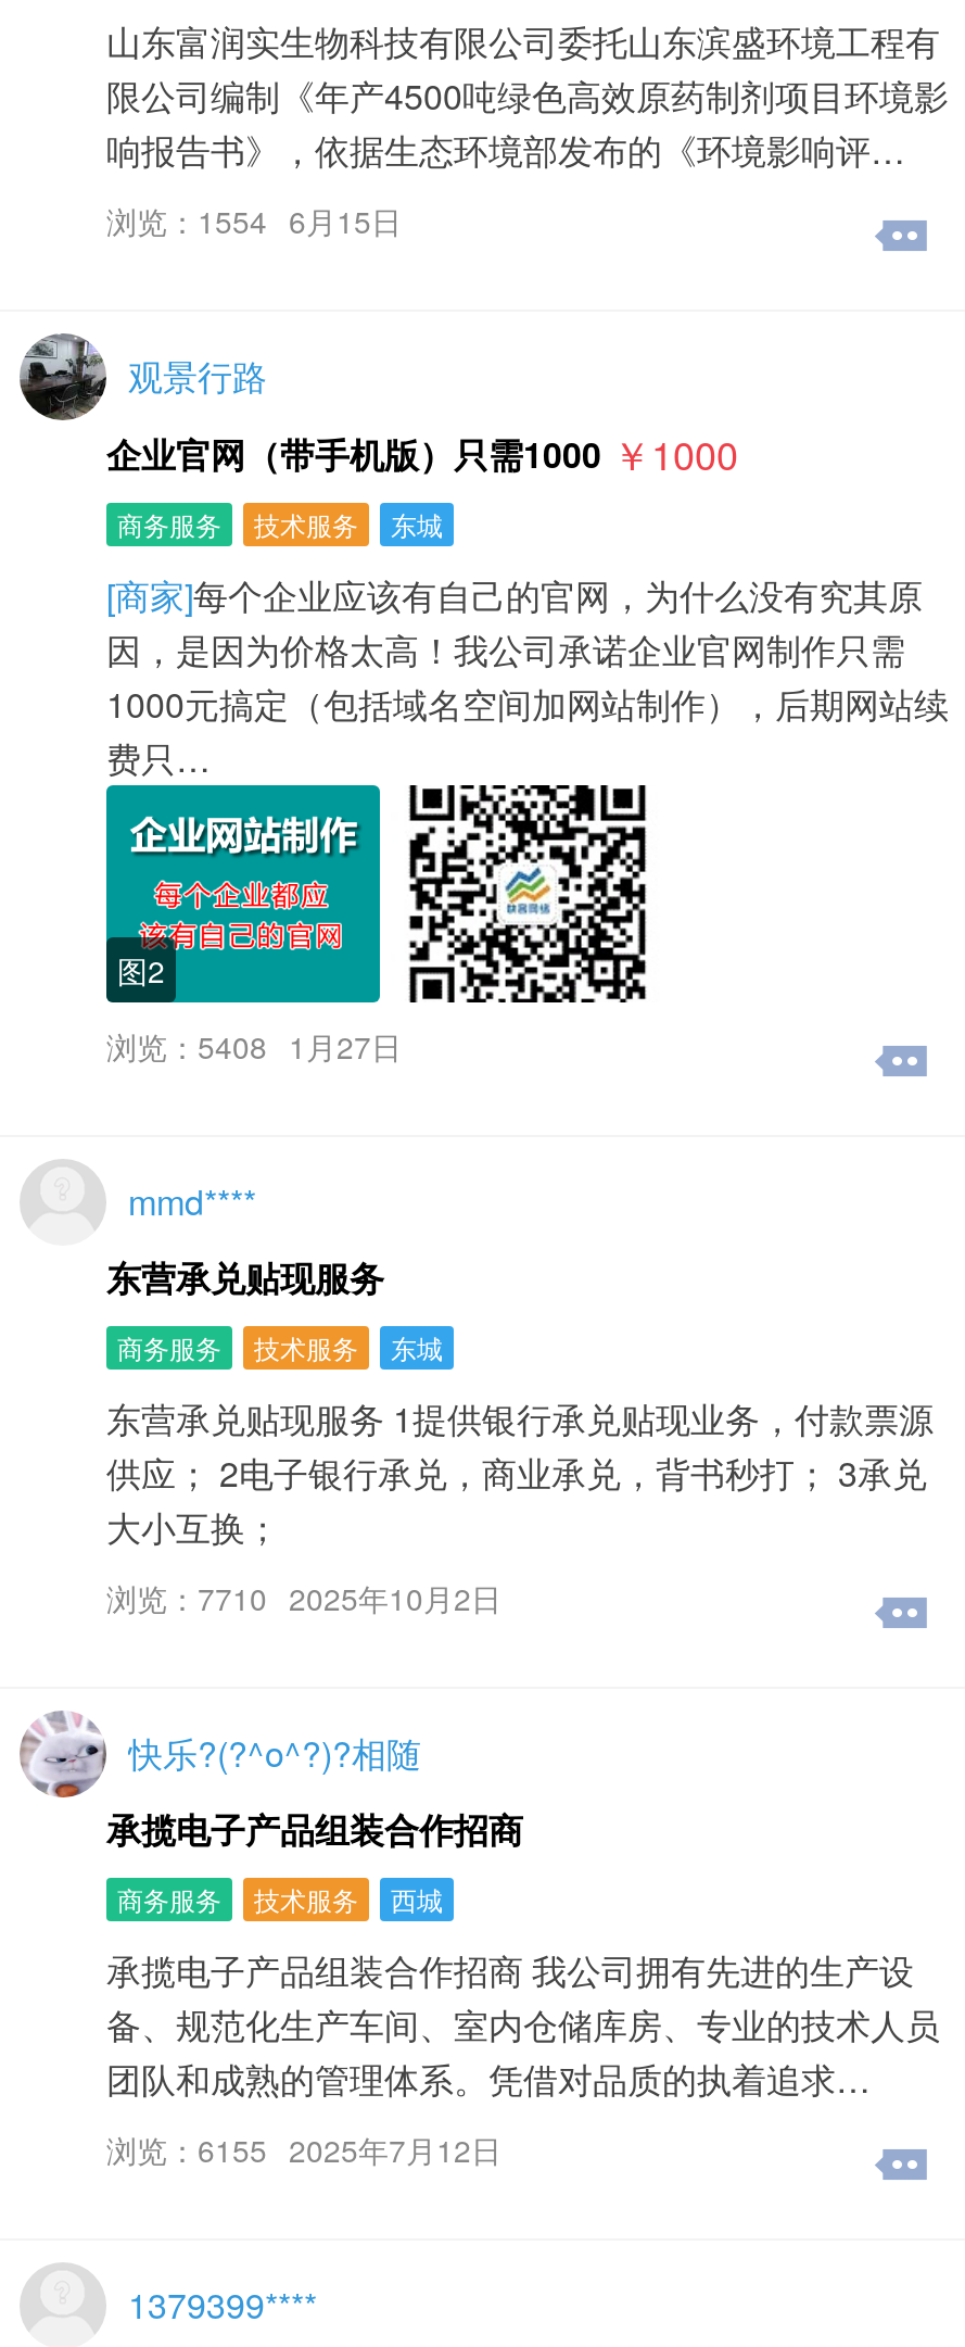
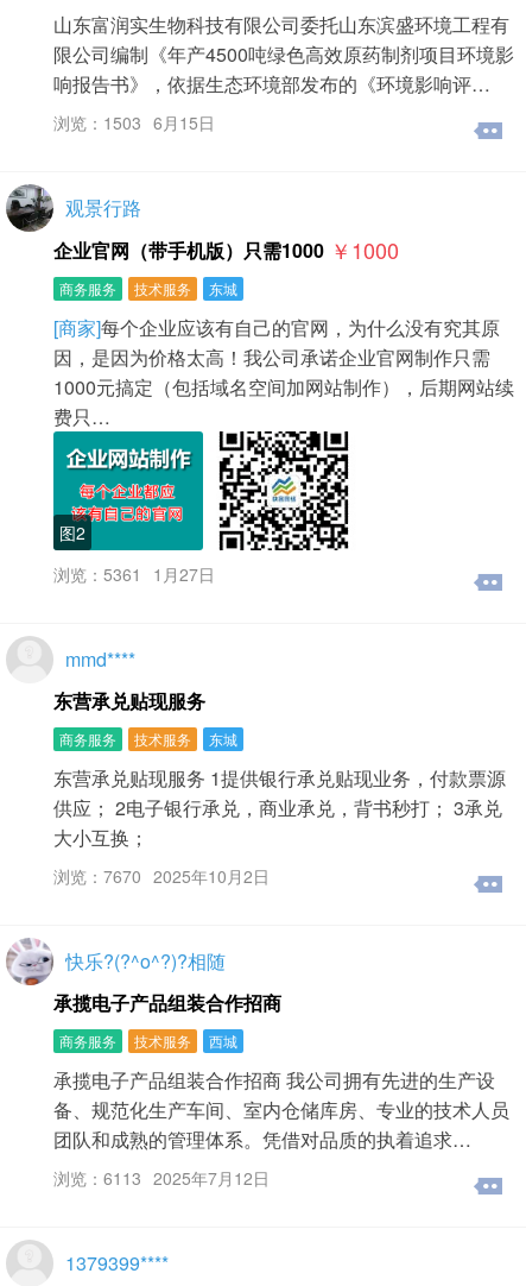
- 浏览：1554 6月15日
+ 浏览：1503 6月15日

- 浏览：5408 1月27日
+ 浏览：5361 1月27日

- 浏览：7710 2025年10月2日
+ 浏览：7670 2025年10月2日

- 浏览：6155 2025年7月12日
+ 浏览：6113 2025年7月12日
